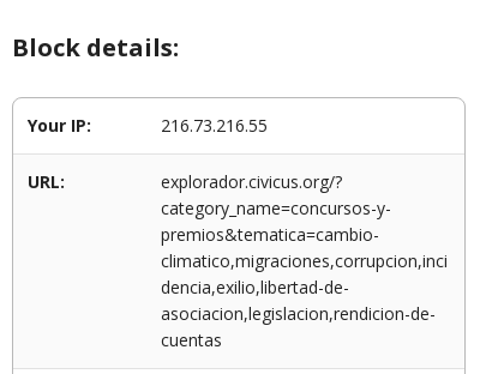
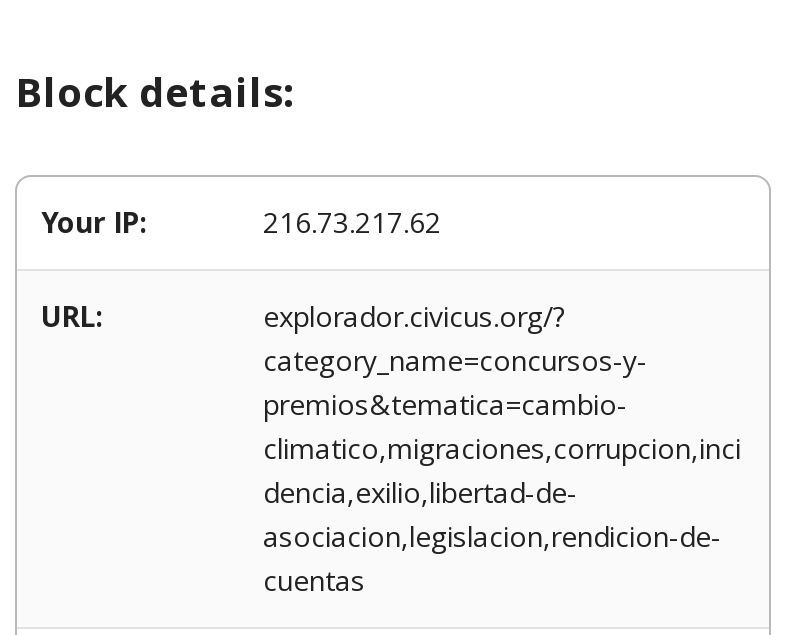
- 216.73.216.55
+ 216.73.217.62
